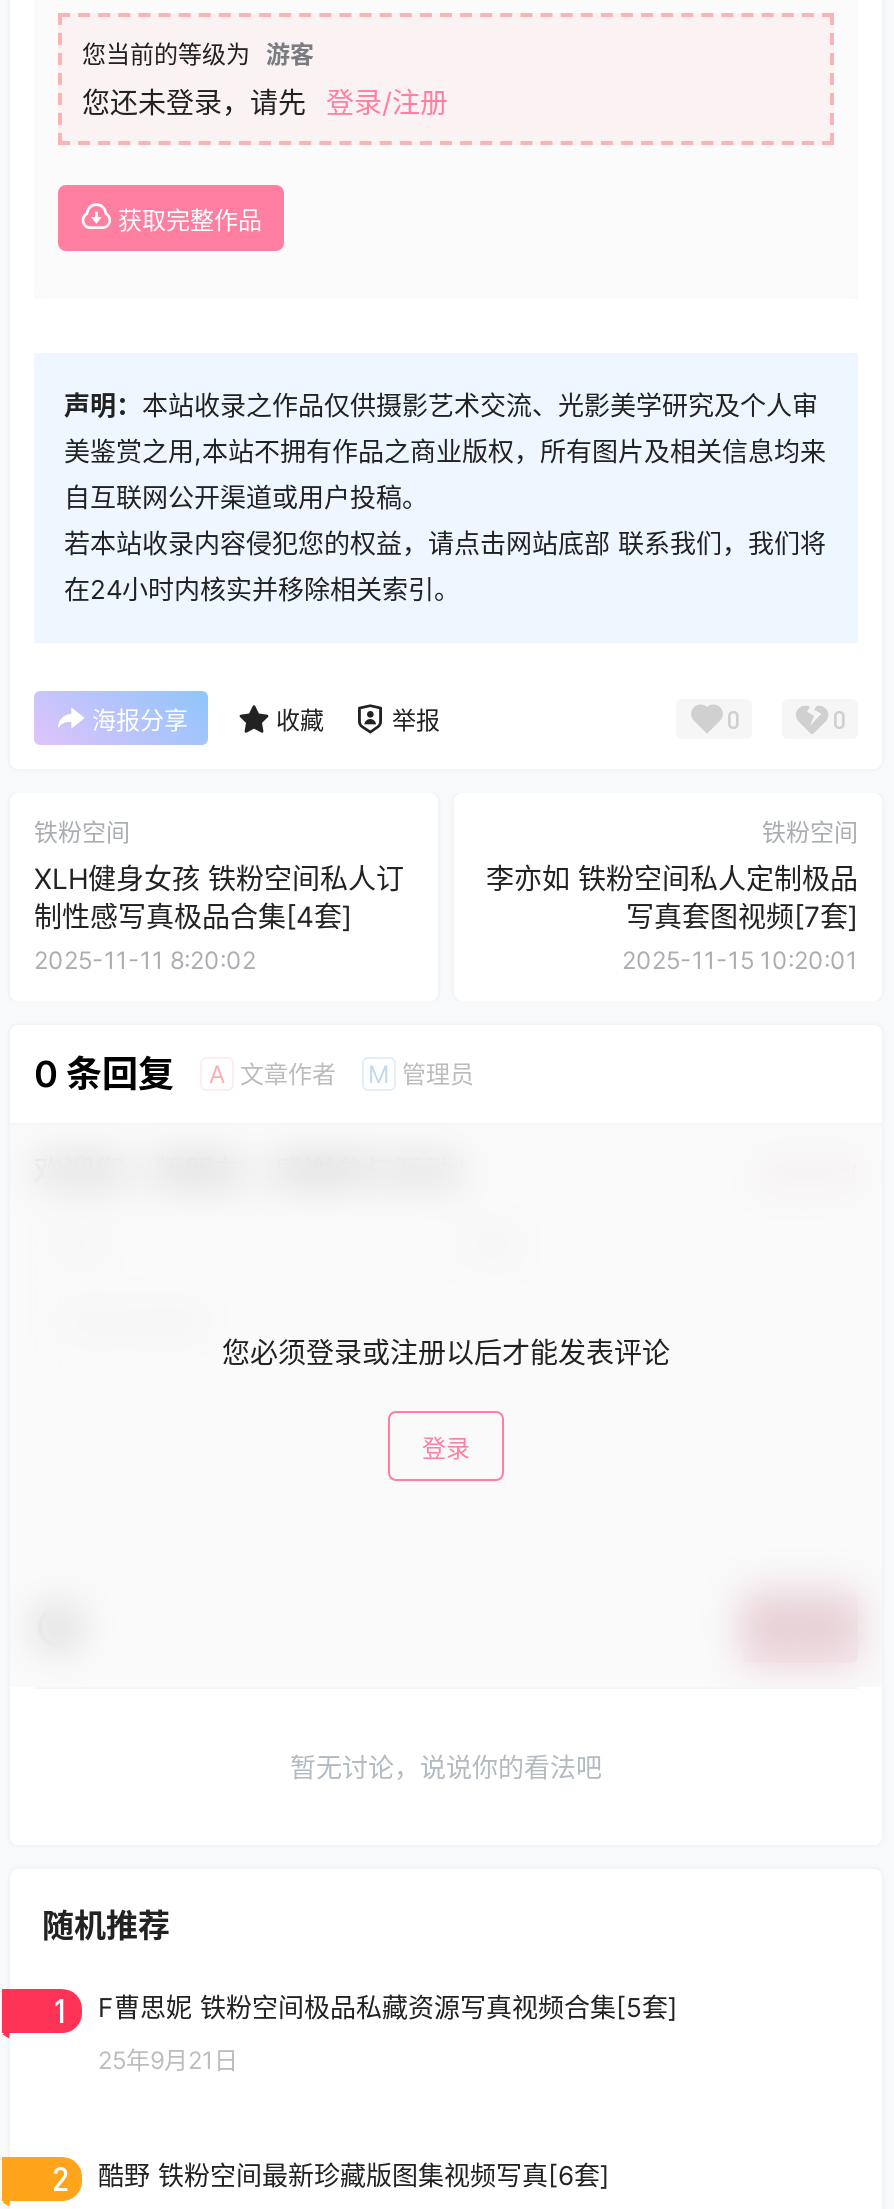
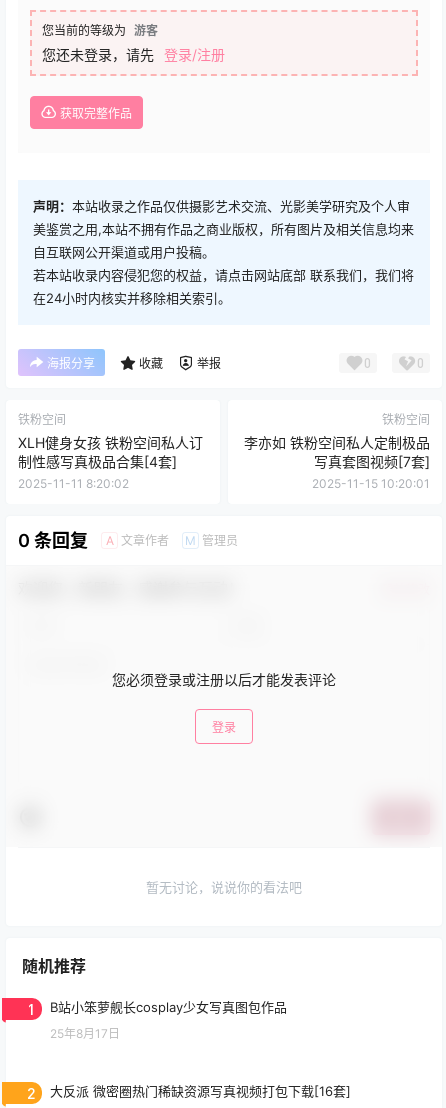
- F曹思妮 铁粉空间极品私藏资源写真视频合集[5套]
+ B站小笨萝舰长cosplay少女写真图包作品

- 25年9月21日
+ 25年8月17日

- 酷野 铁粉空间最新珍藏版图集视频写真[6套]
+ 大反派 微密圈热门稀缺资源写真视频打包下载[16套]
